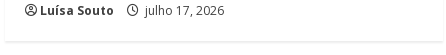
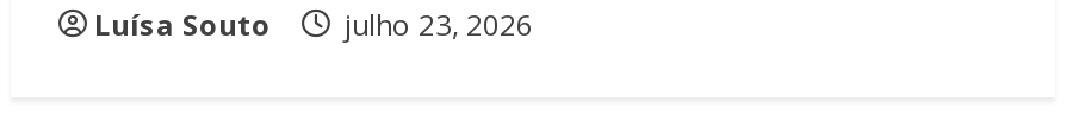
- Luísa Souto julho 17, 2026
+ Luísa Souto julho 23, 2026
